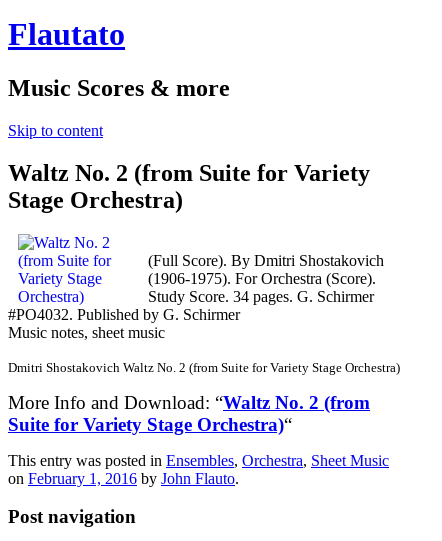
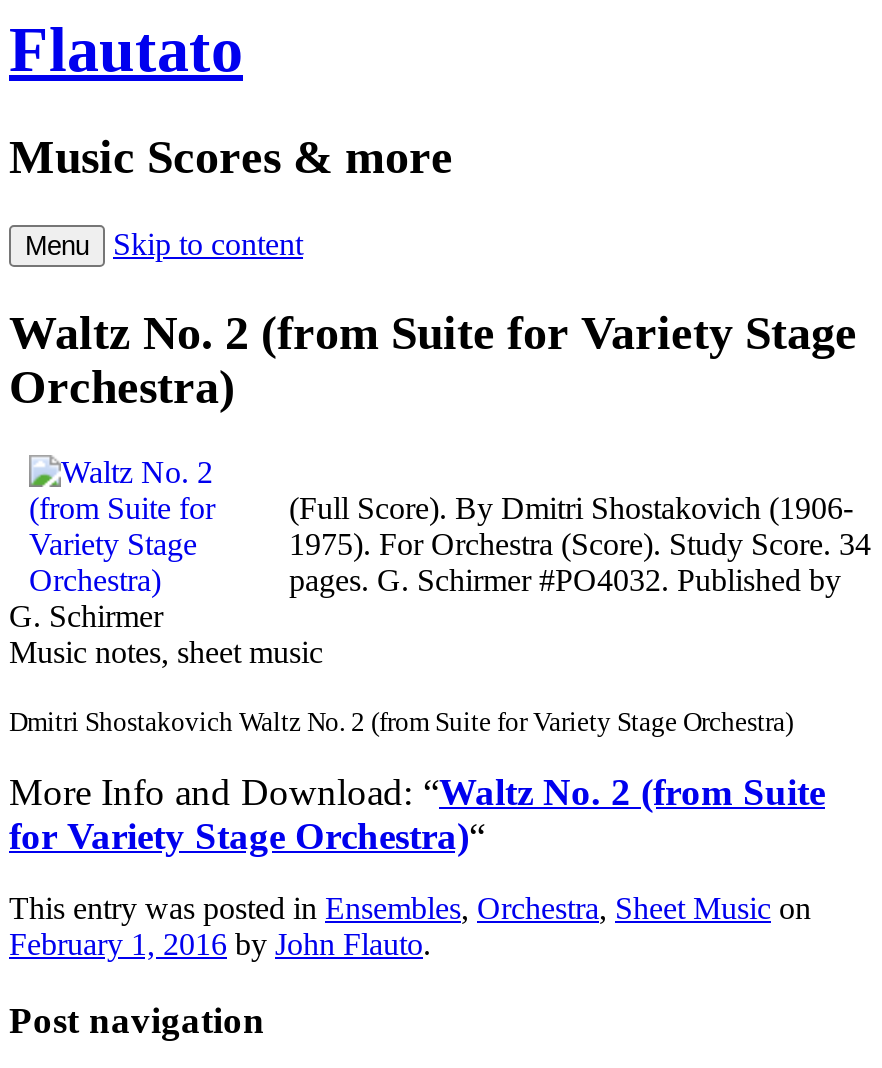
+ Menu
